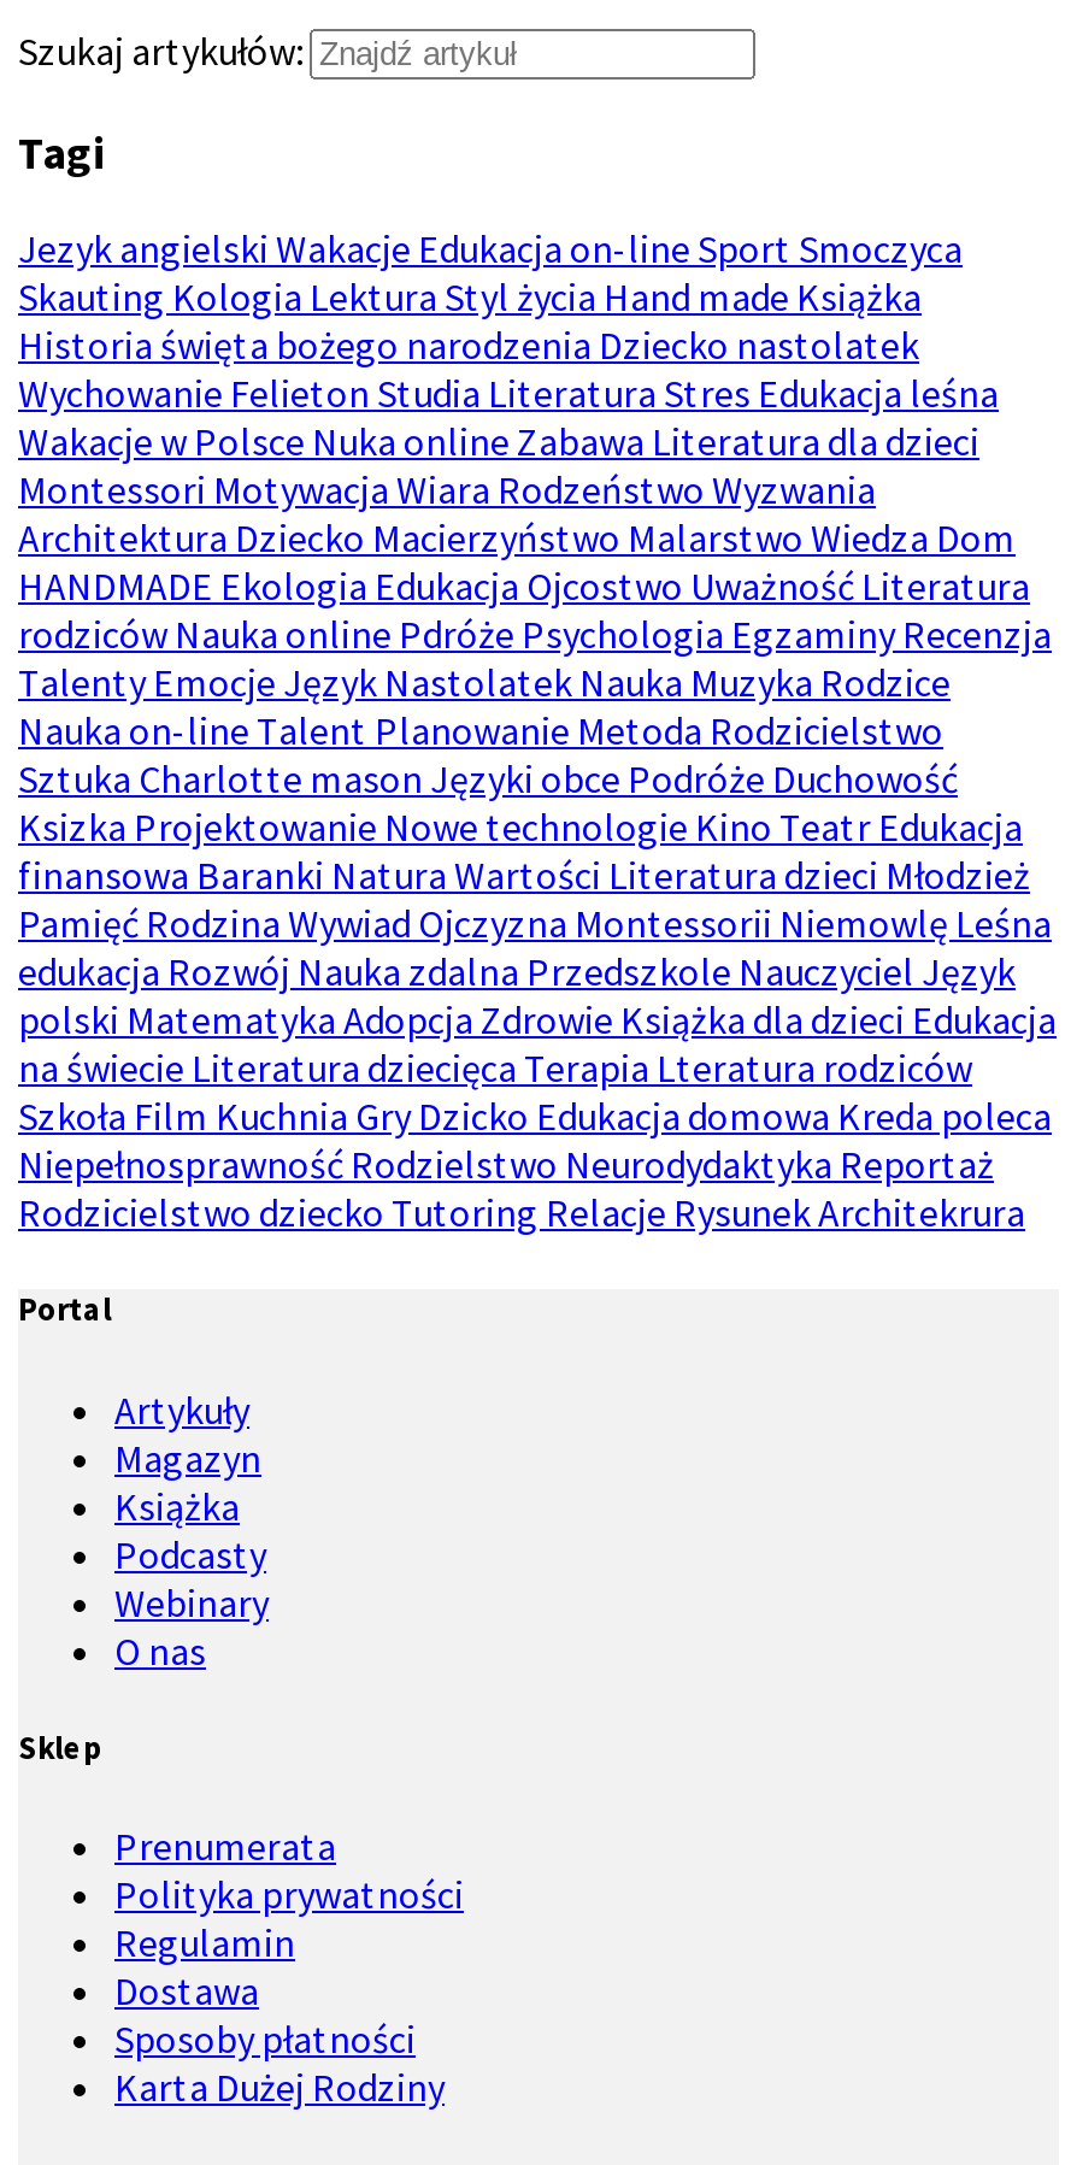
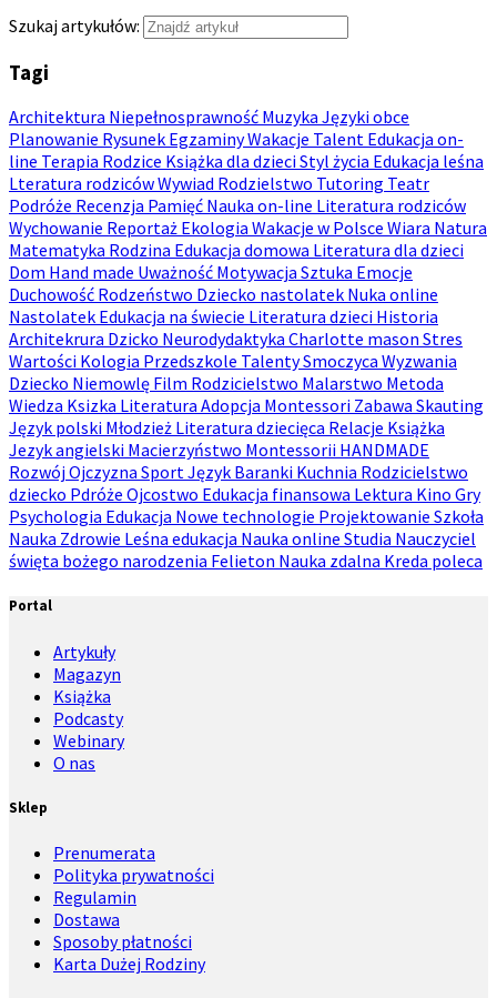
- Jezyk angielski Wakacje Edukacja on-line Sport Smoczyca
- SkautingKologia Lektura Styl życia Hand made Książka
- Historiaświęta bożego narodzenia Dziecko nastolatek
- WychowanieFelieton Studia Literatura Stres Edukacja leśna
- Wakacje w Polsce Nuka online Zabawa Literatura dla dzieci
- Montessori Motywacja Wiara Rodzeństwo Wyzwania
- Architektura Dziecko Macierzyństwo Malarstwo Wiedza Dom
- HANDMADE Ekologia Edukacja Ojcostwo Uważność Literatura
- rodziców Nauka online Pdróże Psychologia Egzaminy Recenzja
- Talenty Emocje Język Nastolatek NaukaMuzyka Rodzice
- Nauka on-lineTalent Planowanie Metoda Rodzicielstwo
- Sztuka Charlotte mason Języki obce Podróże Duchowość
- Ksizka Projektowanie Nowe technologie Kino Teatr Edukacja
- finansowaBaranki Natura Wartości Literatura dzieci Młodzież
- Pamięć Rodzina Wywiad Ojczyzna Montessorii Niemowlę Leśna
- edukacja Rozwój Nauka zdalna Przedszkole Nauczyciel Język
- polski Matematyka Adopcja Zdrowie Książka dla dzieci Edukacja
- na świecie Literatura dziecięca Terapia Lteratura rodziców
- Szkoła Film Kuchnia Gry Dzicko Edukacja domowa Kreda poleca
- Niepełnosprawność Rodzielstwo Neurodydaktyka Reportaż
- Rodzicielstwo dziecko Tutoring Relacje Rysunek Architekrura
+ Architektura Niepełnosprawność Muzyka Języki obce
+ Planowanie Rysunek EgzaminyWakacje Talent Edukacja on-
+ line Terapia Rodzice Książka dla dzieci Styl życia Edukacja leśna
+ Lteratura rodzicówWywiad Rodzielstwo Tutoring Teatr
+ Podróże Recenzja Pamięć Nauka on-line Literatura rodziców
+ Wychowanie Reportaż Ekologia Wakacje w Polsce Wiara Natura
+ Matematyka Rodzina Edukacja domowa Literatura dla dzieci
+ Dom Hand made Uważność Motywacja Sztuka Emocje
+ Duchowość Rodzeństwo Dziecko nastolatek Nuka online
+ Nastolatek Edukacja na świecie Literatura dzieci Historia
+ Architekrura Dzicko Neurodydaktyka Charlotte mason Stres
+ Wartości Kologia Przedszkole TalentySmoczyca Wyzwania
+ Dziecko Niemowlę Film Rodzicielstwo Malarstwo Metoda
+ Wiedza Ksizka Literatura Adopcja Montessori Zabawa Skauting
+ Język polski Młodzież Literatura dziecięca Relacje Książka
+ Jezyk angielski Macierzyństwo Montessorii HANDMADE
+ Rozwój Ojczyzna Sport Język Baranki Kuchnia Rodzicielstwo
+ dziecko Pdróże Ojcostwo Edukacja finansowa Lektura Kino Gry
+ Psychologia Edukacja Nowe technologie Projektowanie Szkoła
+ Nauka Zdrowie Leśna edukacja Nauka online Studia Nauczyciel
+ święta bożego narodzenia Felieton Nauka zdalna Kreda poleca
